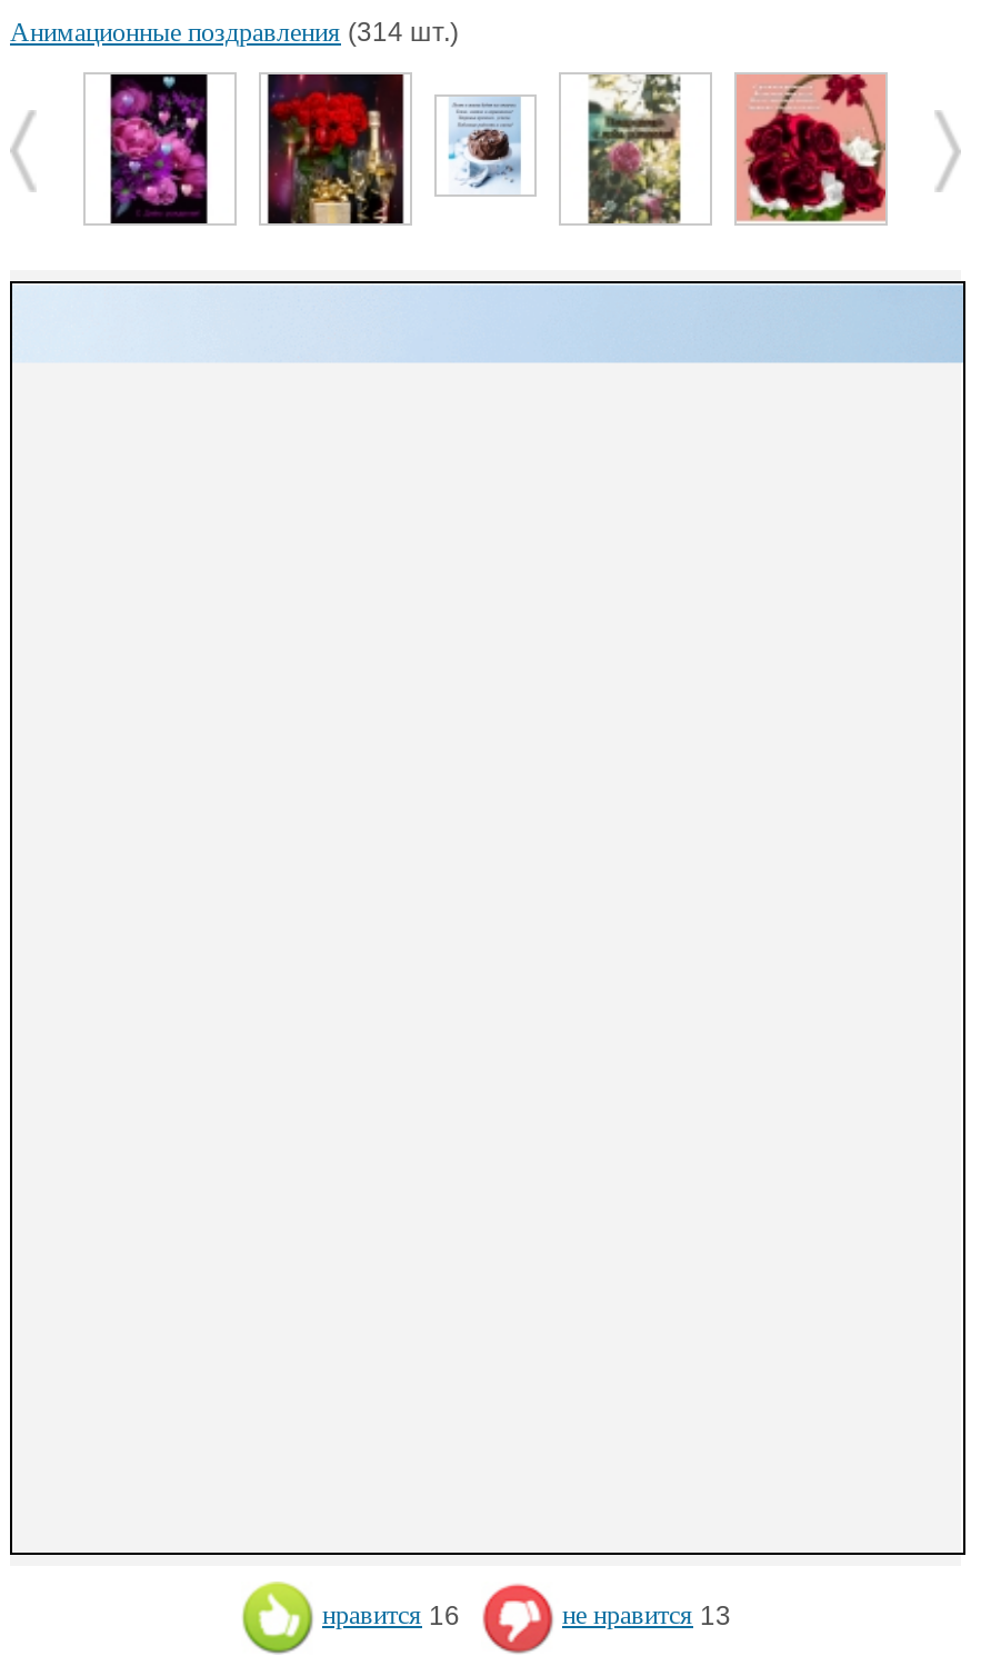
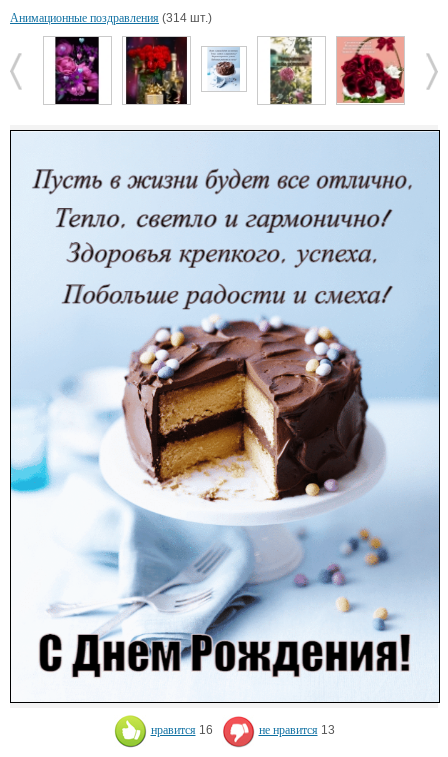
+ [image]
